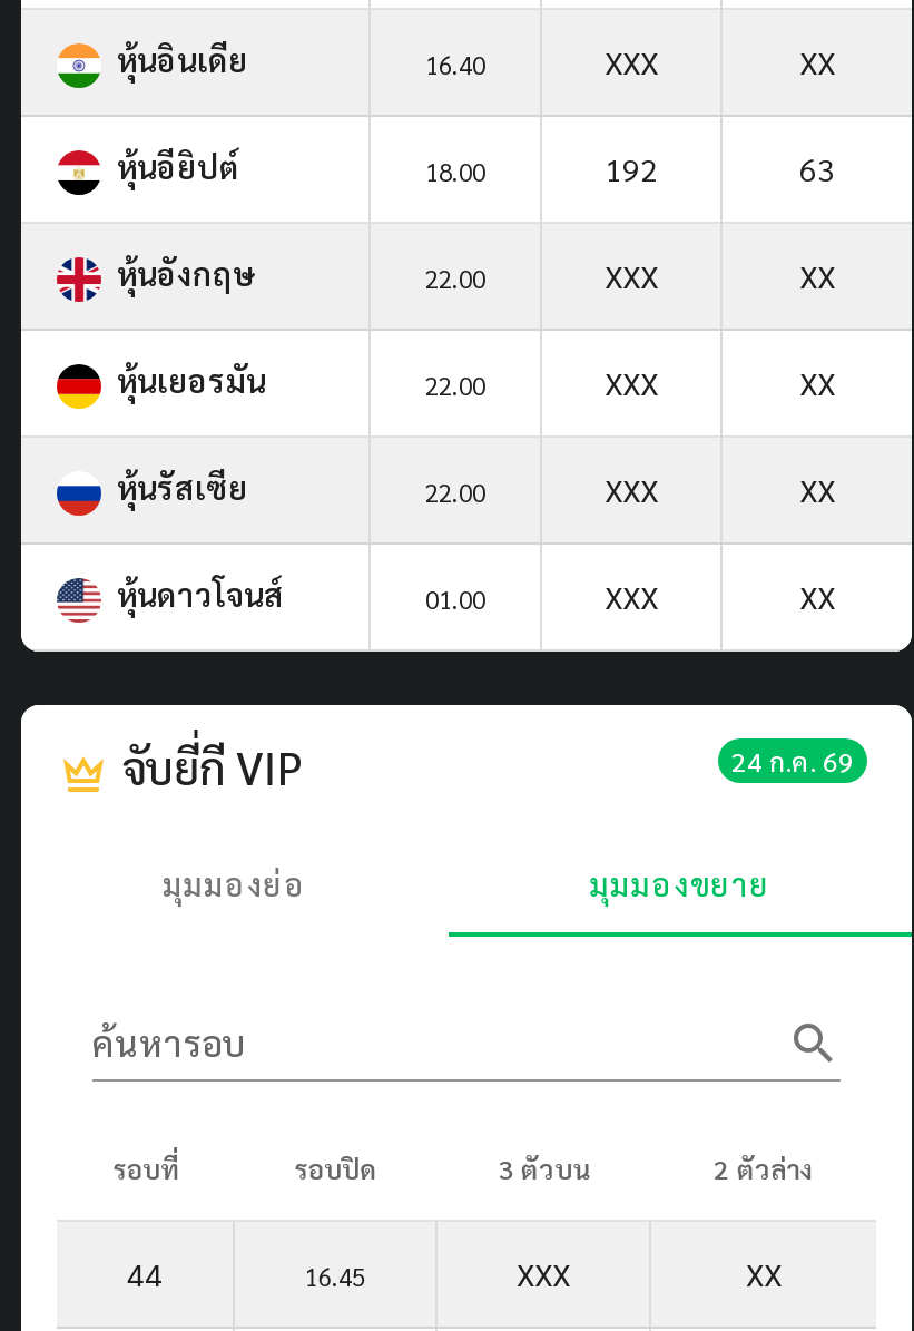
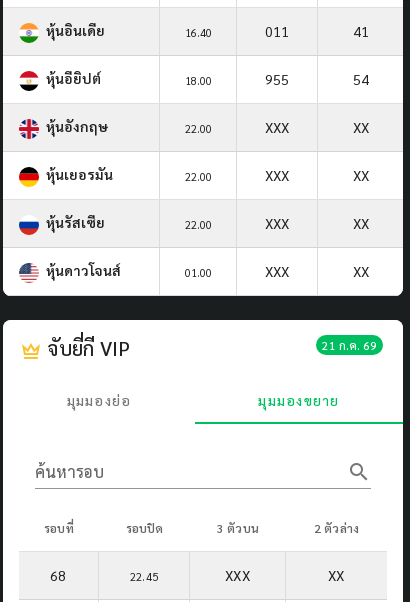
- XXX
- XX
+ 011
+ 41

- 192
+ 955

- 63
+ 54

- 24 ก.ค. 69
+ 21 ก.ค. 69

- 44
+ 68

- 16.45
+ 22.45
